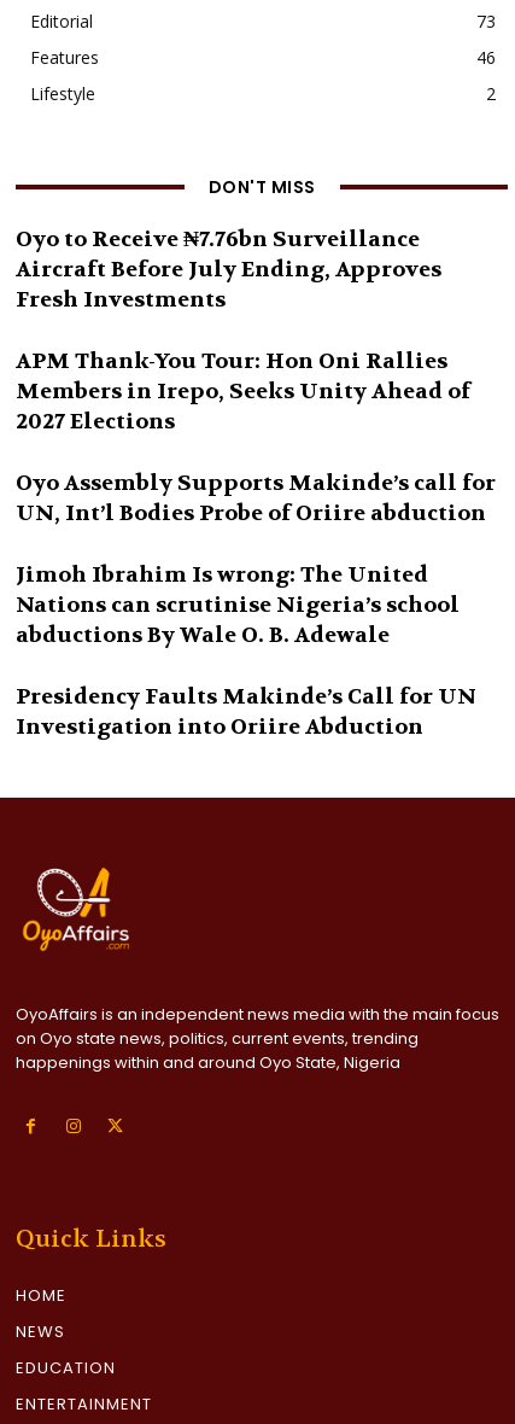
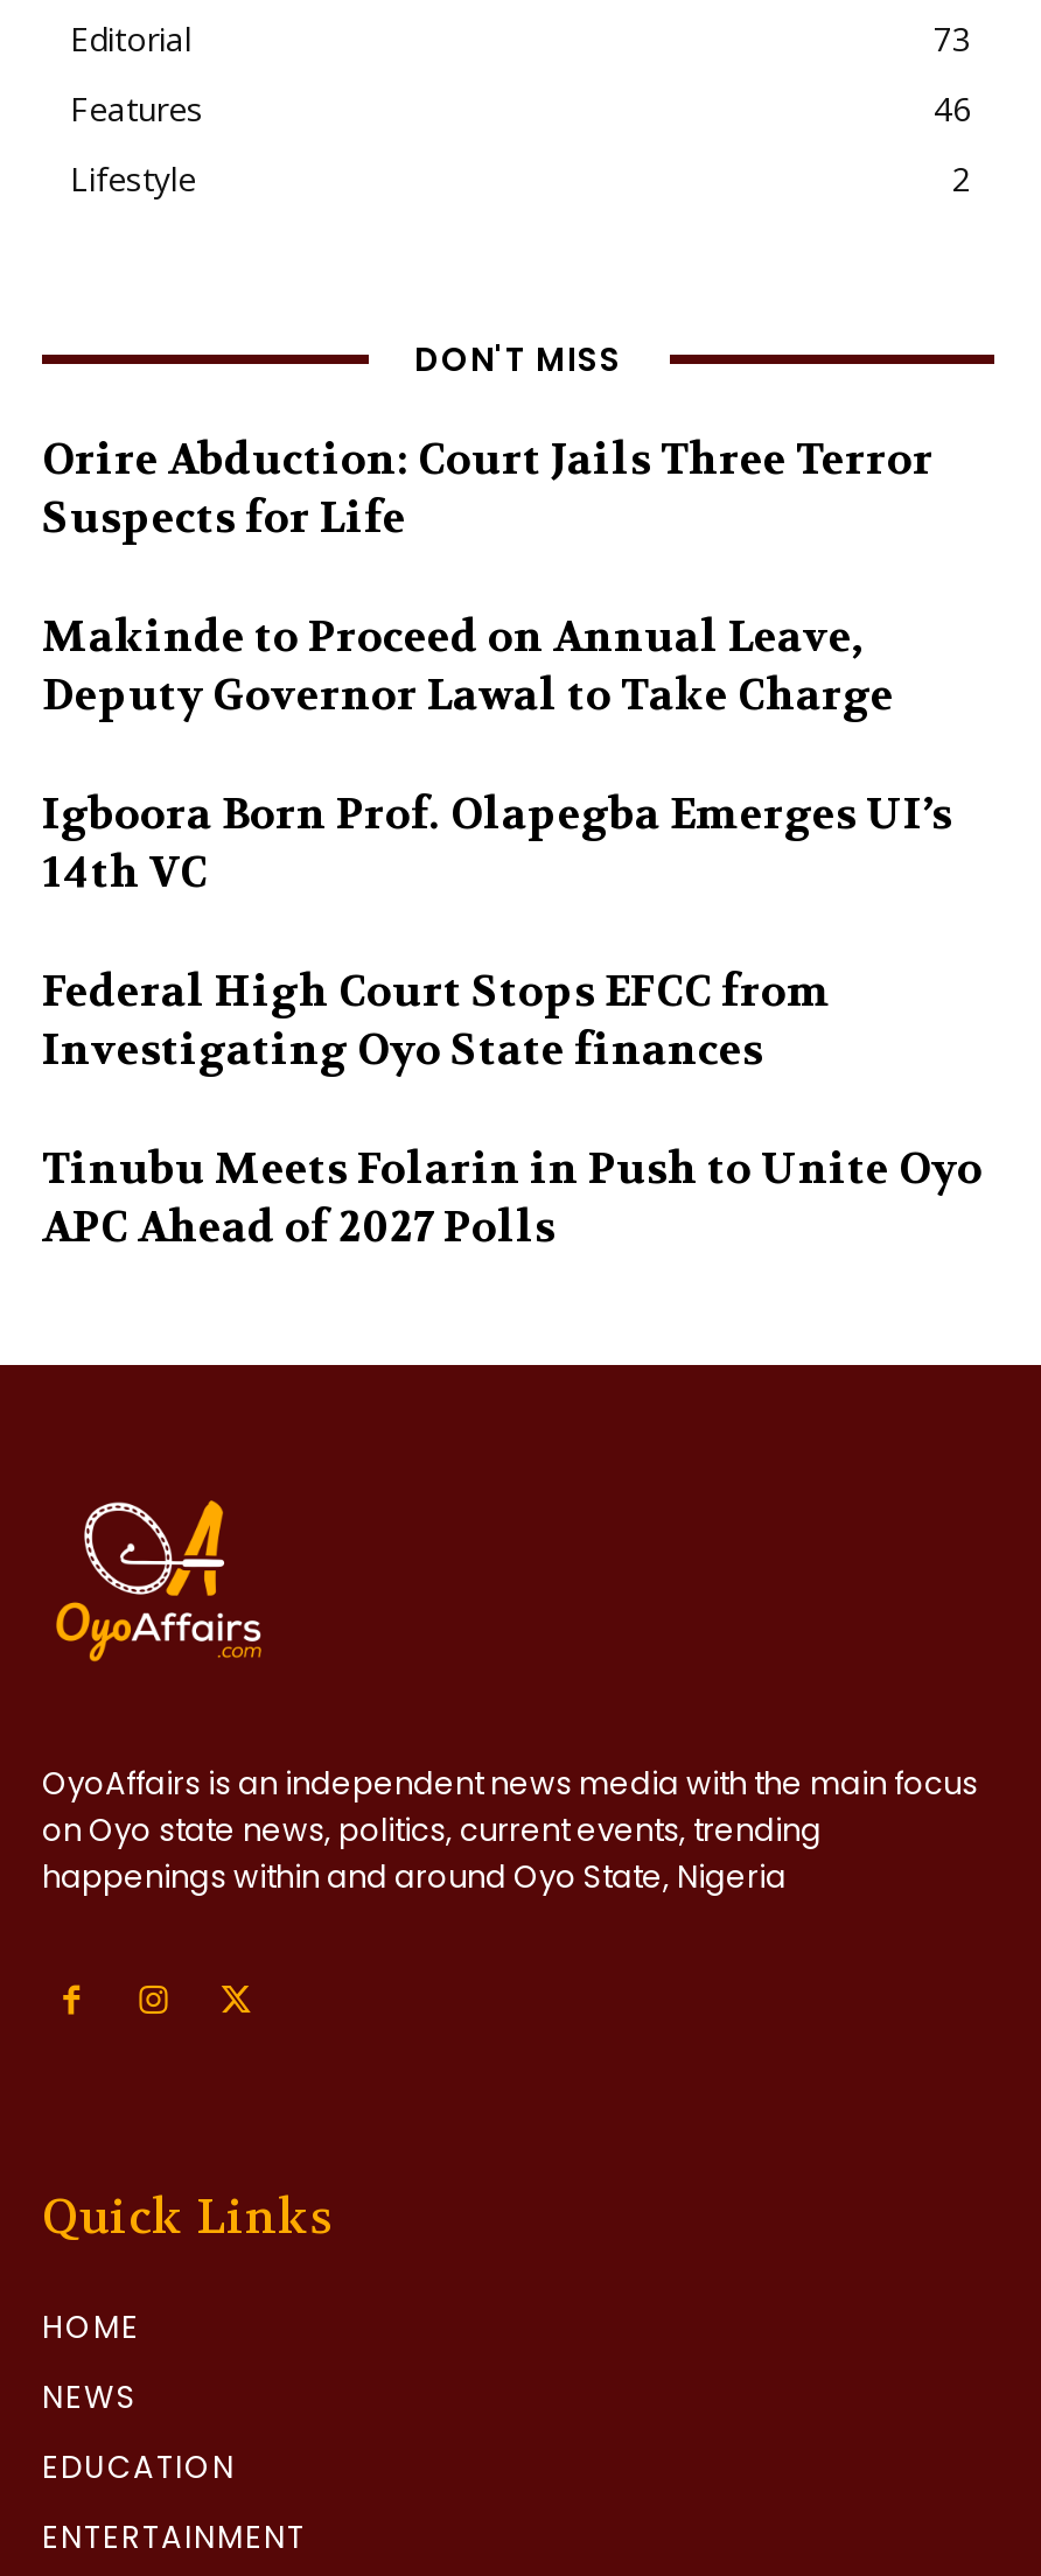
- Oyo to Receive ₦7.76bn Surveillance
- Aircraft Before July Ending, Approves
- Fresh Investments
+ Orire Abduction: Court Jails Three Terror
+ Suspects for Life

- APM Thank-You Tour: Hon Oni Rallies
- Members in Irepo, Seeks Unity Ahead of
- 2027 Elections
+ Makinde to Proceed on Annual Leave,
+ Deputy Governor Lawal to Take Charge

- Oyo Assembly Supports Makinde’s call for
- UN, Int’l Bodies Probe of Oriire abduction
+ Igboora Born Prof. Olapegba Emerges UI’s
+ 14th VC

- Jimoh Ibrahim Is wrong: The United
- Nations can scrutinise Nigeria’s school
- abductions By Wale O. B. Adewale
+ Federal High Court Stops EFCC from
+ Investigating Oyo State finances

- Presidency Faults Makinde’s Call for UN
- Investigation into Oriire Abduction
+ Tinubu Meets Folarin in Push to Unite Oyo
+ APC Ahead of 2027 Polls
